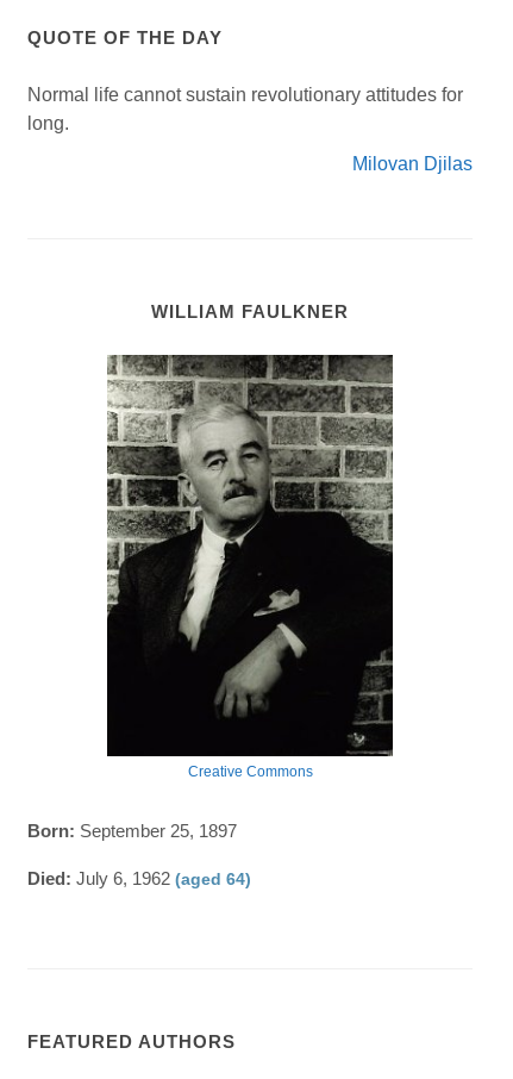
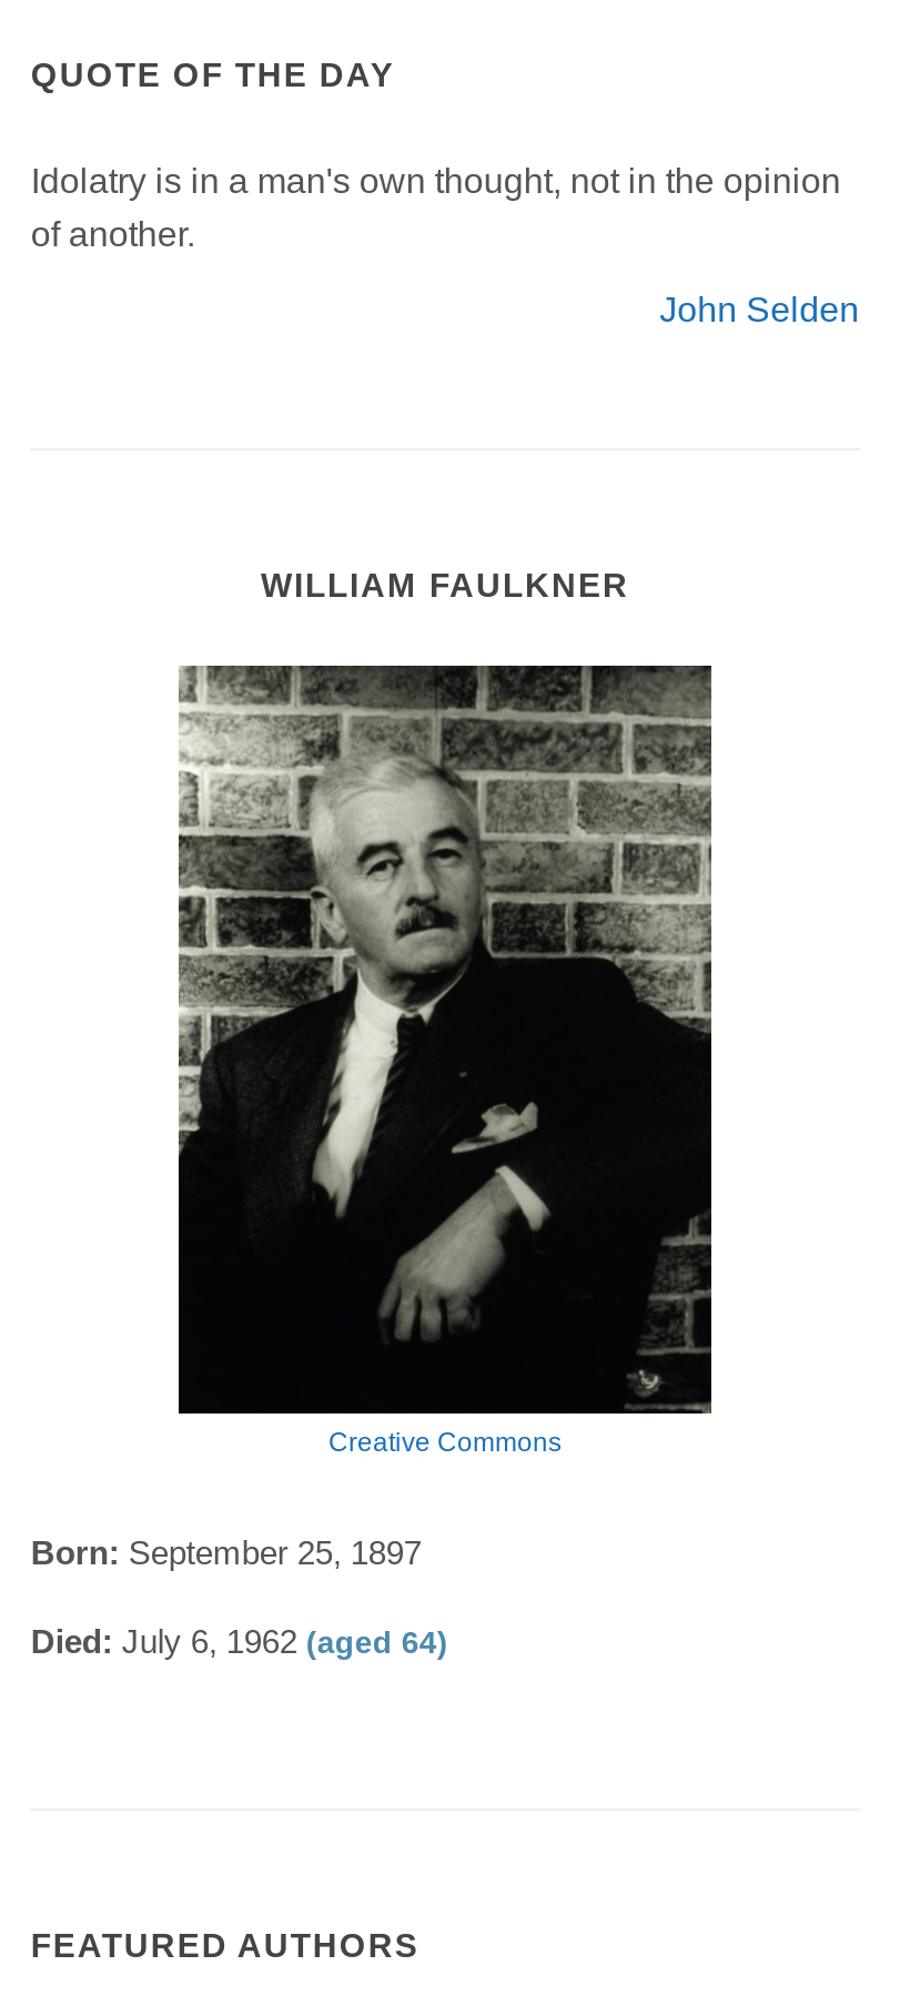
- Normal life cannot sustain revolutionary attitudes for
- long.
+ Idolatry is in a man's own thought, not in the opinion
+ of another.

- Milovan Djilas
+ John Selden
